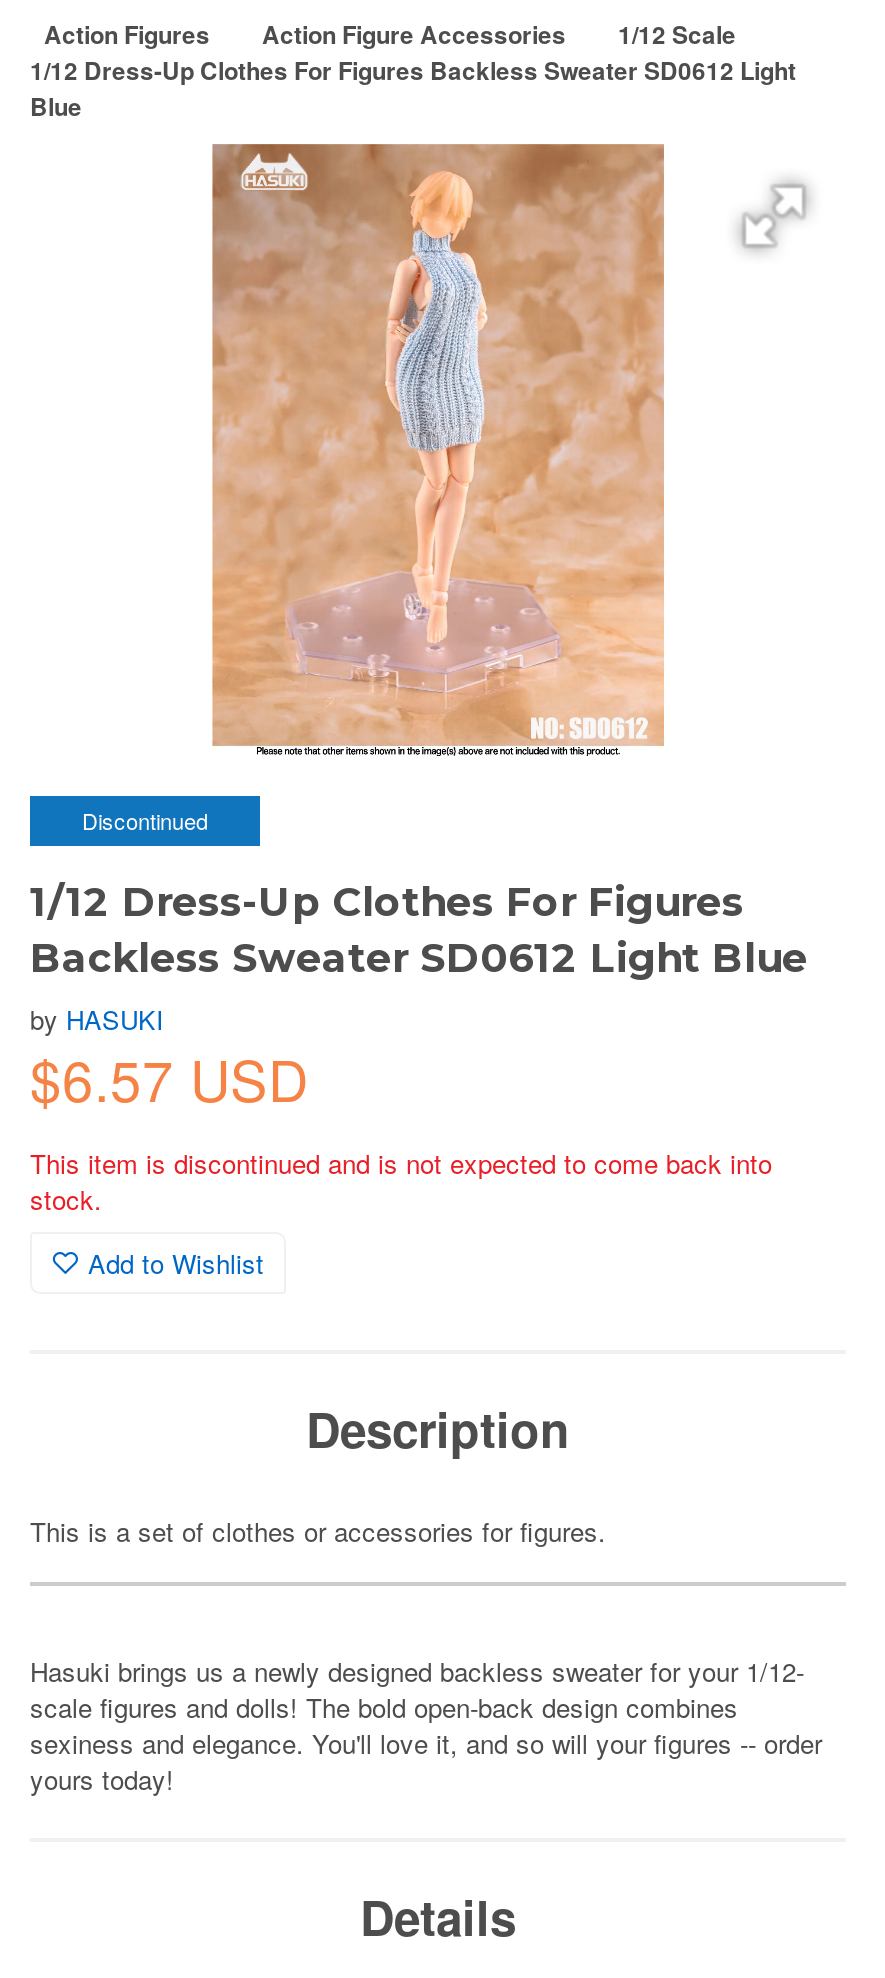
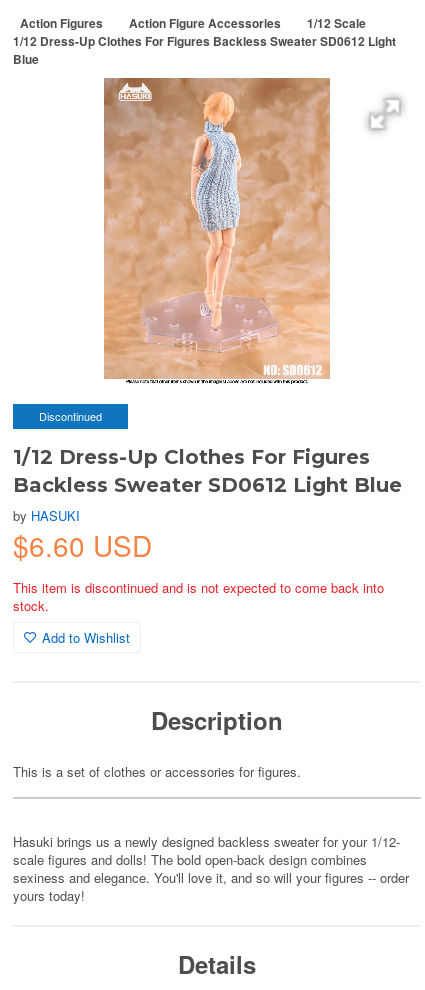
- $6.57 USD
+ $6.60 USD
